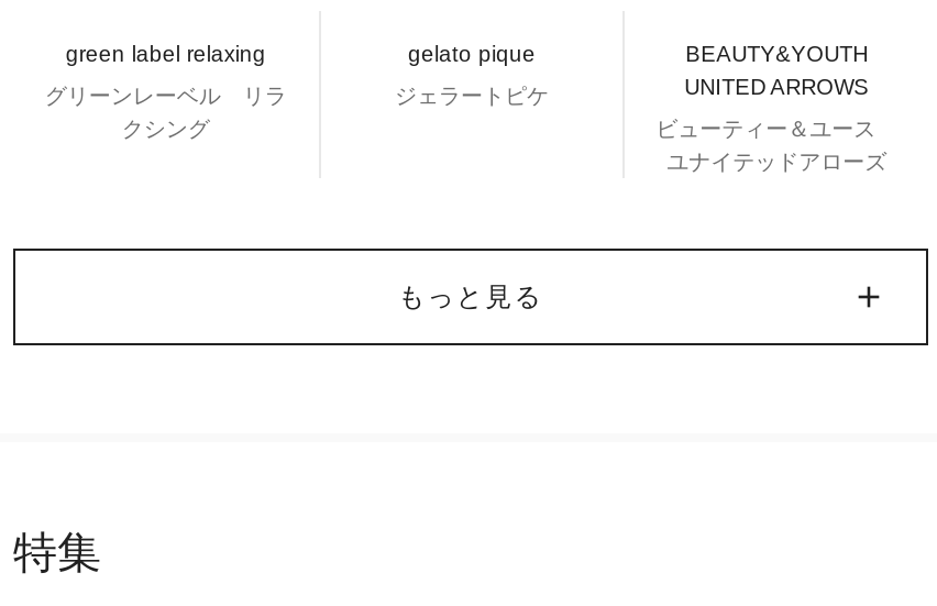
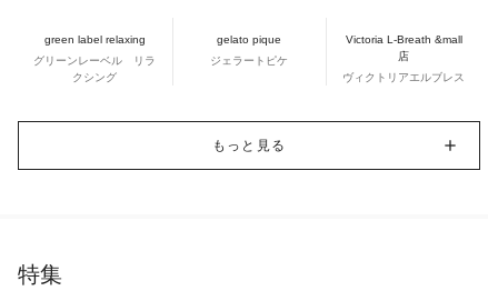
- BEAUTY&YOUTH
- UNITED ARROWS
+ Victoria L-Breath &mall
+ 店

- ビューティー＆ユース
- ユナイテッドアローズ
+ ヴィクトリアエルブレス
